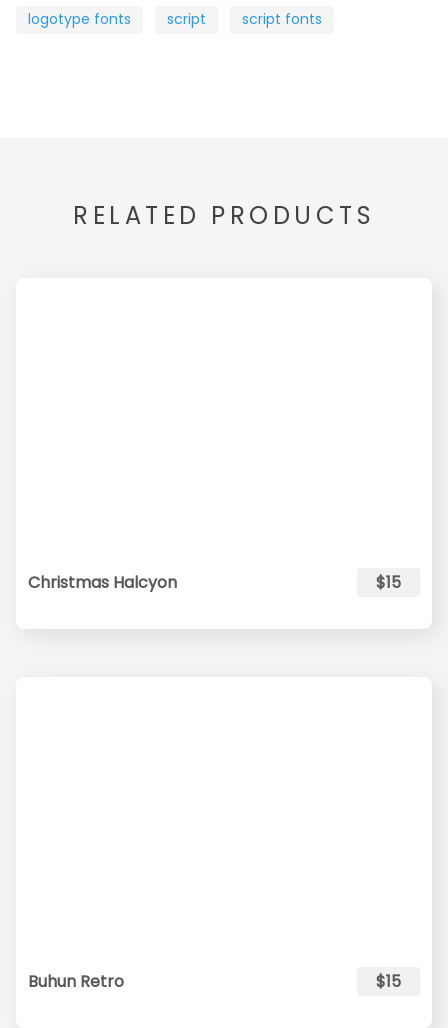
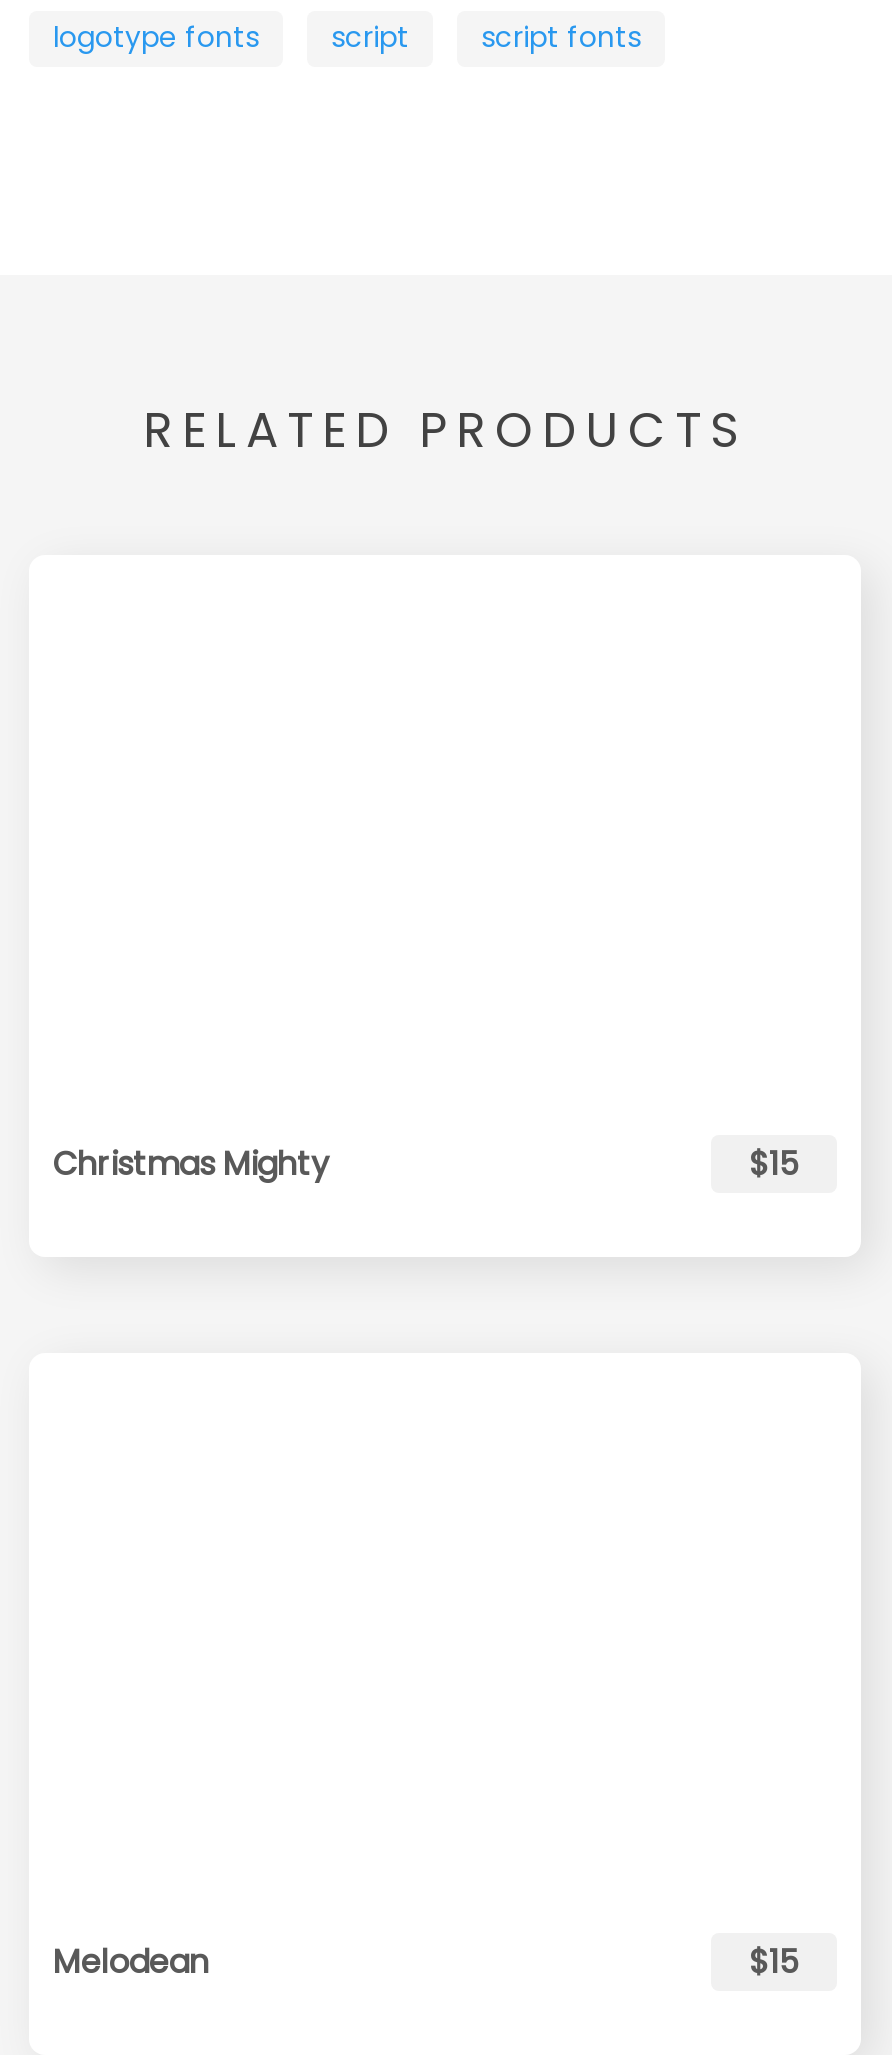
- Christmas Halcyon
+ Christmas Mighty

- Buhun Retro
+ Melodean
